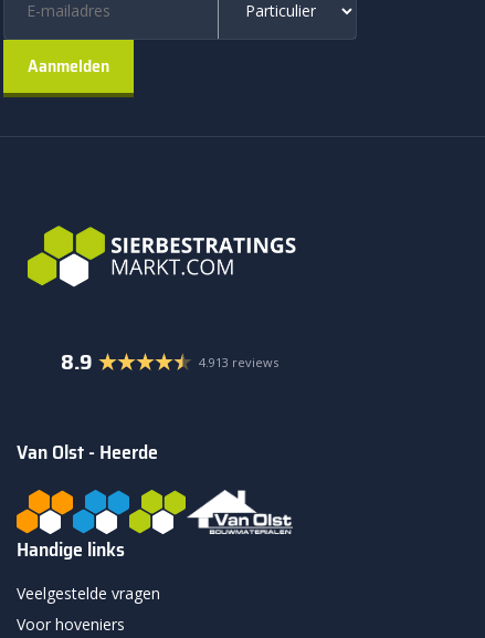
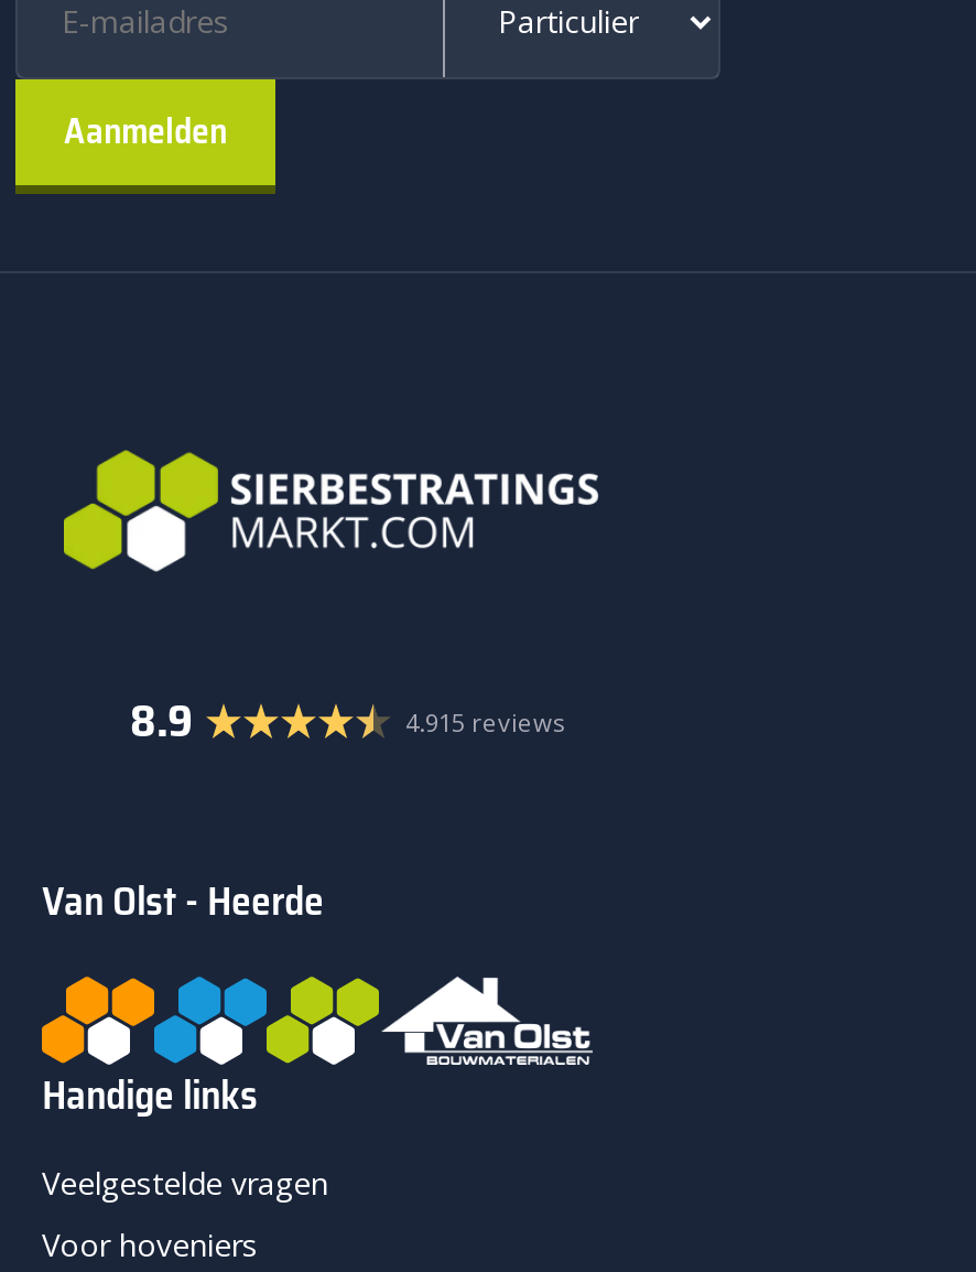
- 4.913 reviews
+ 4.915 reviews
